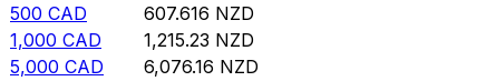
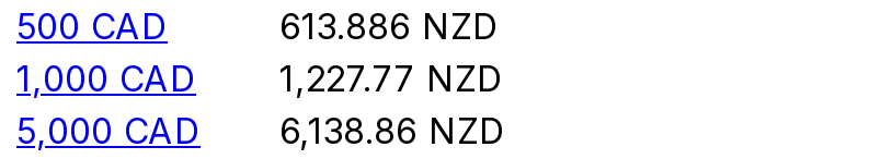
- 607.616 NZD
+ 613.886 NZD

- 1,000 CAD 1,215.23 NZD
+ 1,000 CAD 1,227.77 NZD

- 5,000 CAD 6,076.16 NZD
+ 5,000 CAD 6,138.86 NZD
